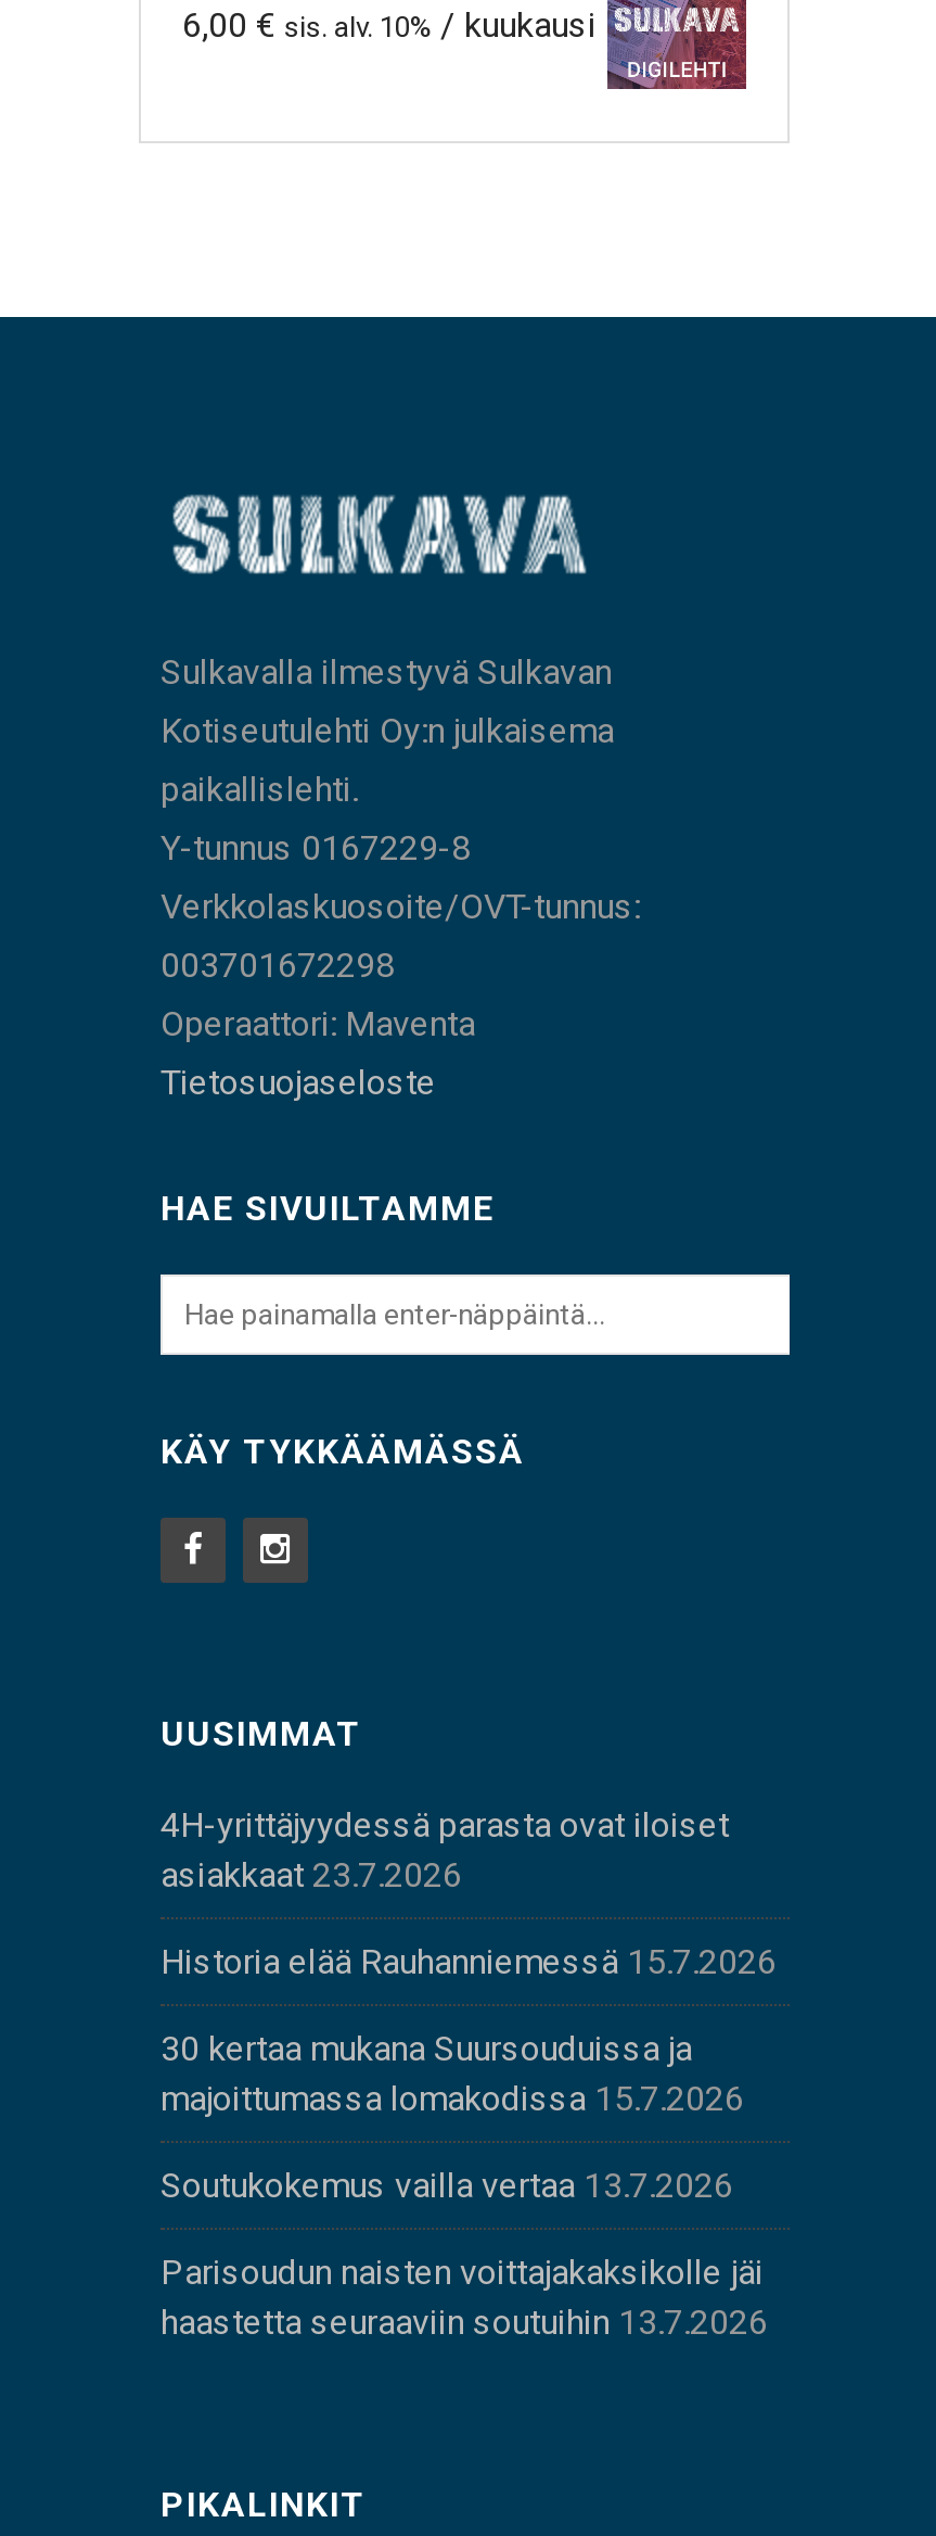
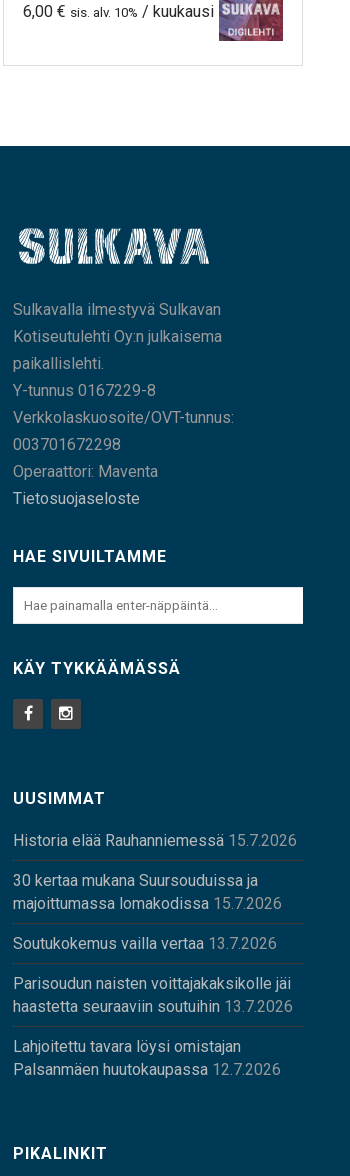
- 4H-yrittäjyydessä parasta ovat iloiset
- asiakkaat 23.7.2026

moved up: Historia elää Rauhanniemessä 15.7.2026 | 30 kertaa mukana Suursouduissa ja | majoittumassa lomakodissa 15.7.2026 | Soutukokemus vailla vertaa 13.7.2026 | Parisoudun naisten voittajakaksikolle jäi | haastetta seuraaviin soutuihin 13.7.2026

+ Lahjoitettu tavara löysi omistajan
+ Palsanmäen huutokaupassa 12.7.2026
